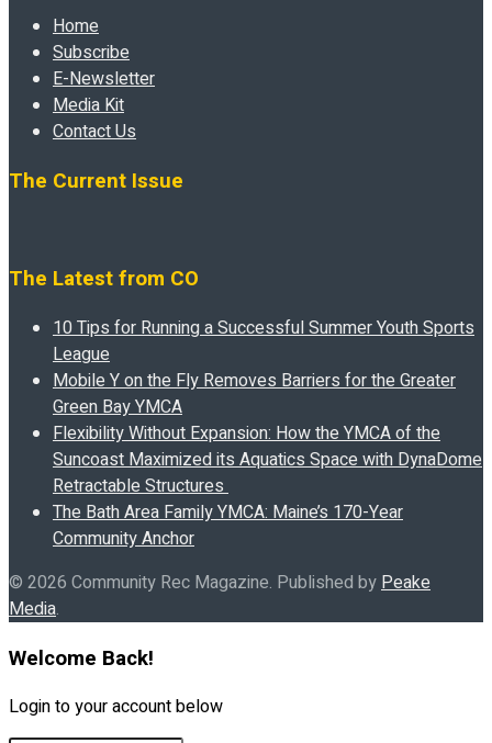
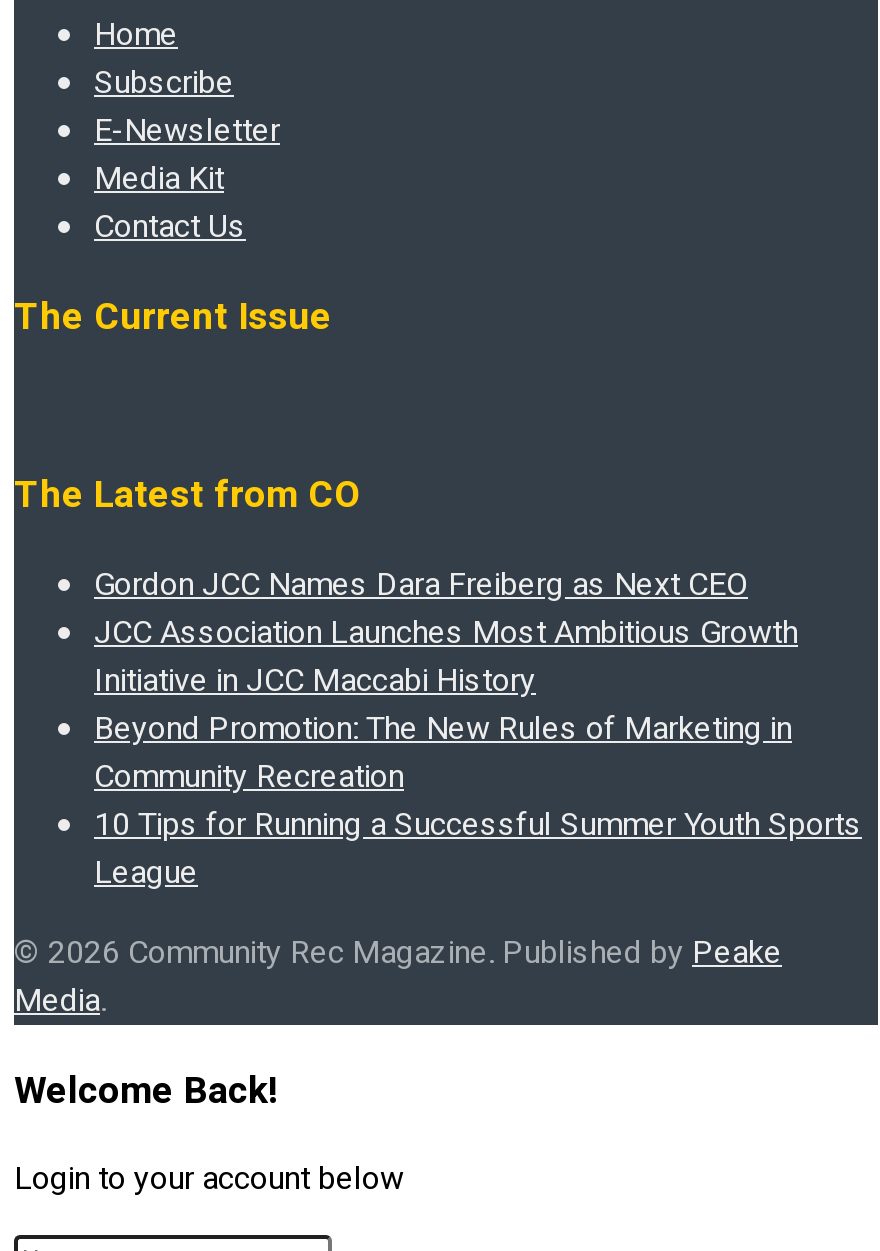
+ Gordon JCC Names Dara Freiberg as Next CEO
+ JCC Association Launches Most Ambitious Growth
+ Initiative in JCC Maccabi History
+ Beyond Promotion: The New Rules of Marketing in
+ Community Recreation

moved down: 10 Tips for Running a Successful Summer Youth Sports | League

- Mobile Y on the Fly Removes Barriers for the Greater
- Green Bay YMCA
- Flexibility Without Expansion: How the YMCA of the
- Suncoast Maximized its Aquatics Space with DynaDome
- Retractable Structures
- The Bath Area Family YMCA: Maine’s 170-Year
- Community Anchor
